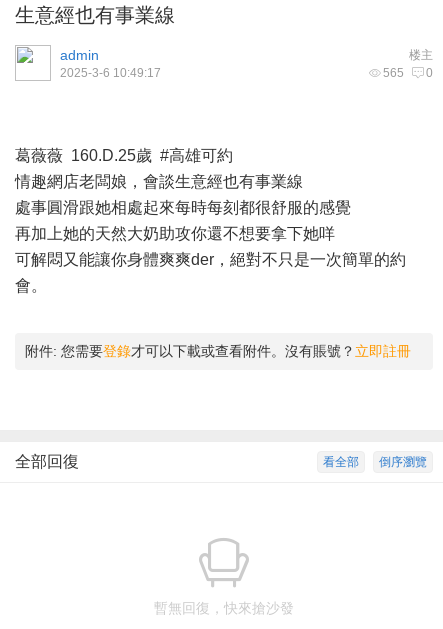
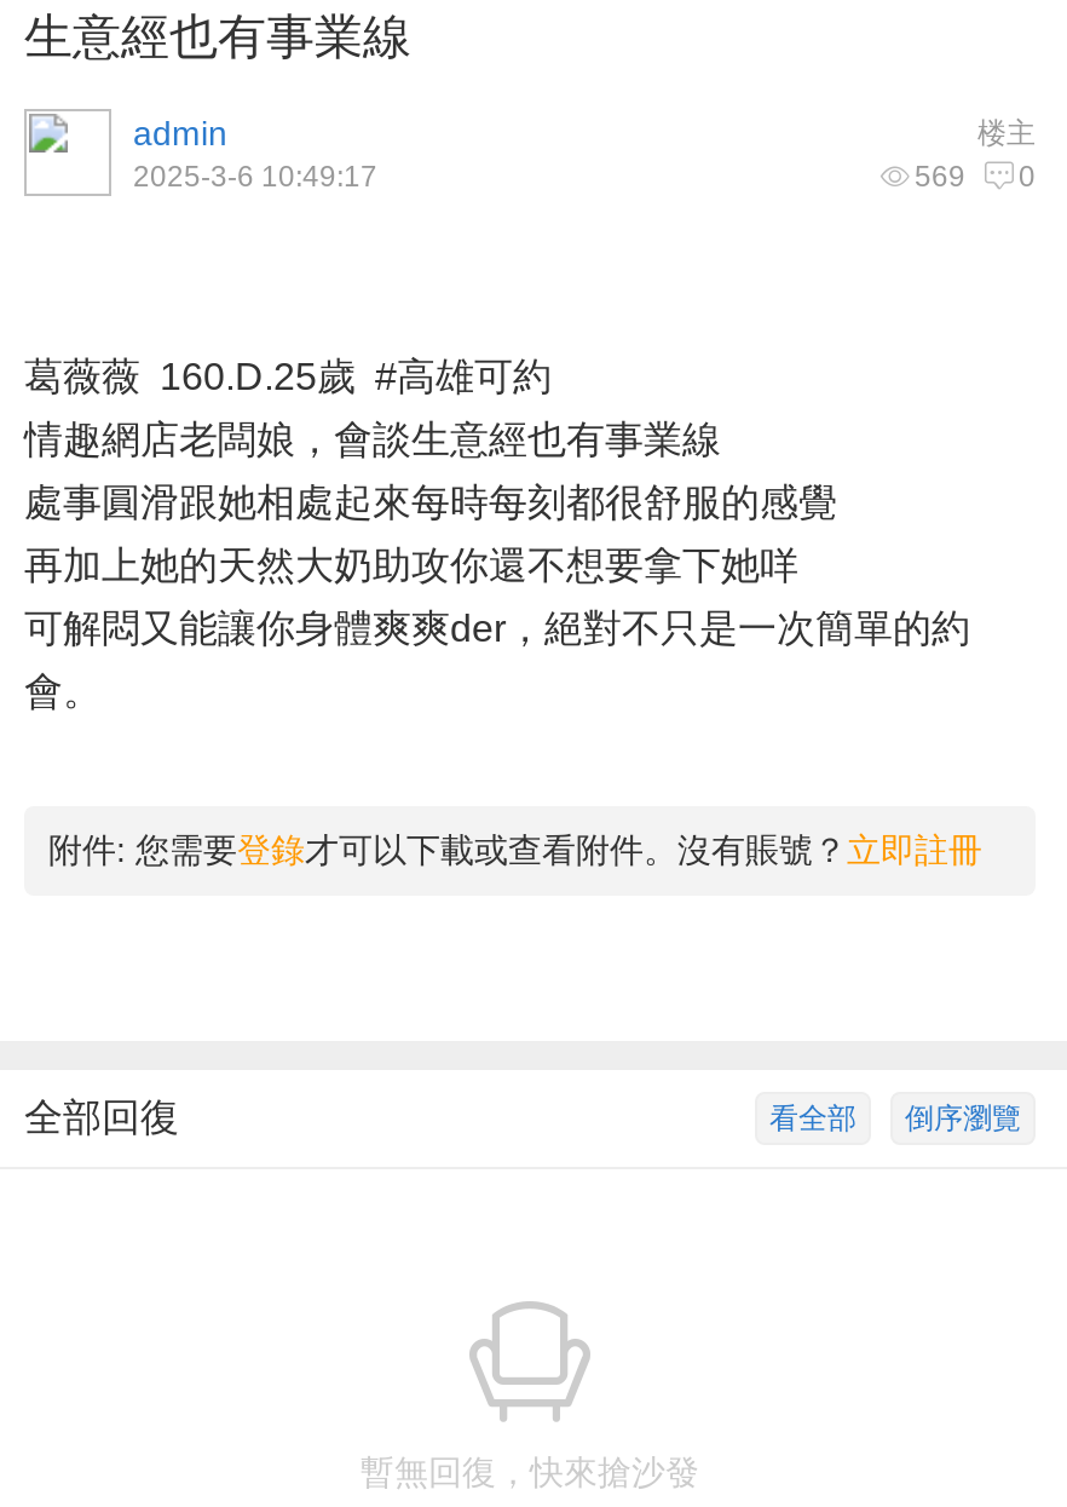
- 565 0
+ 569 0
